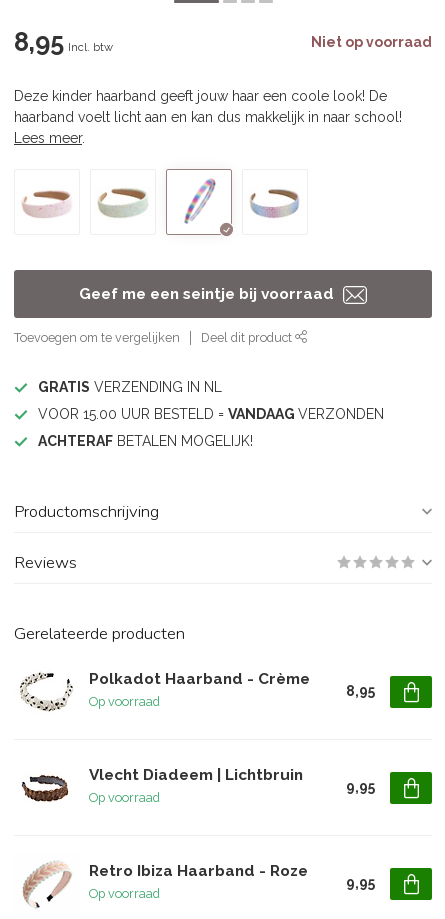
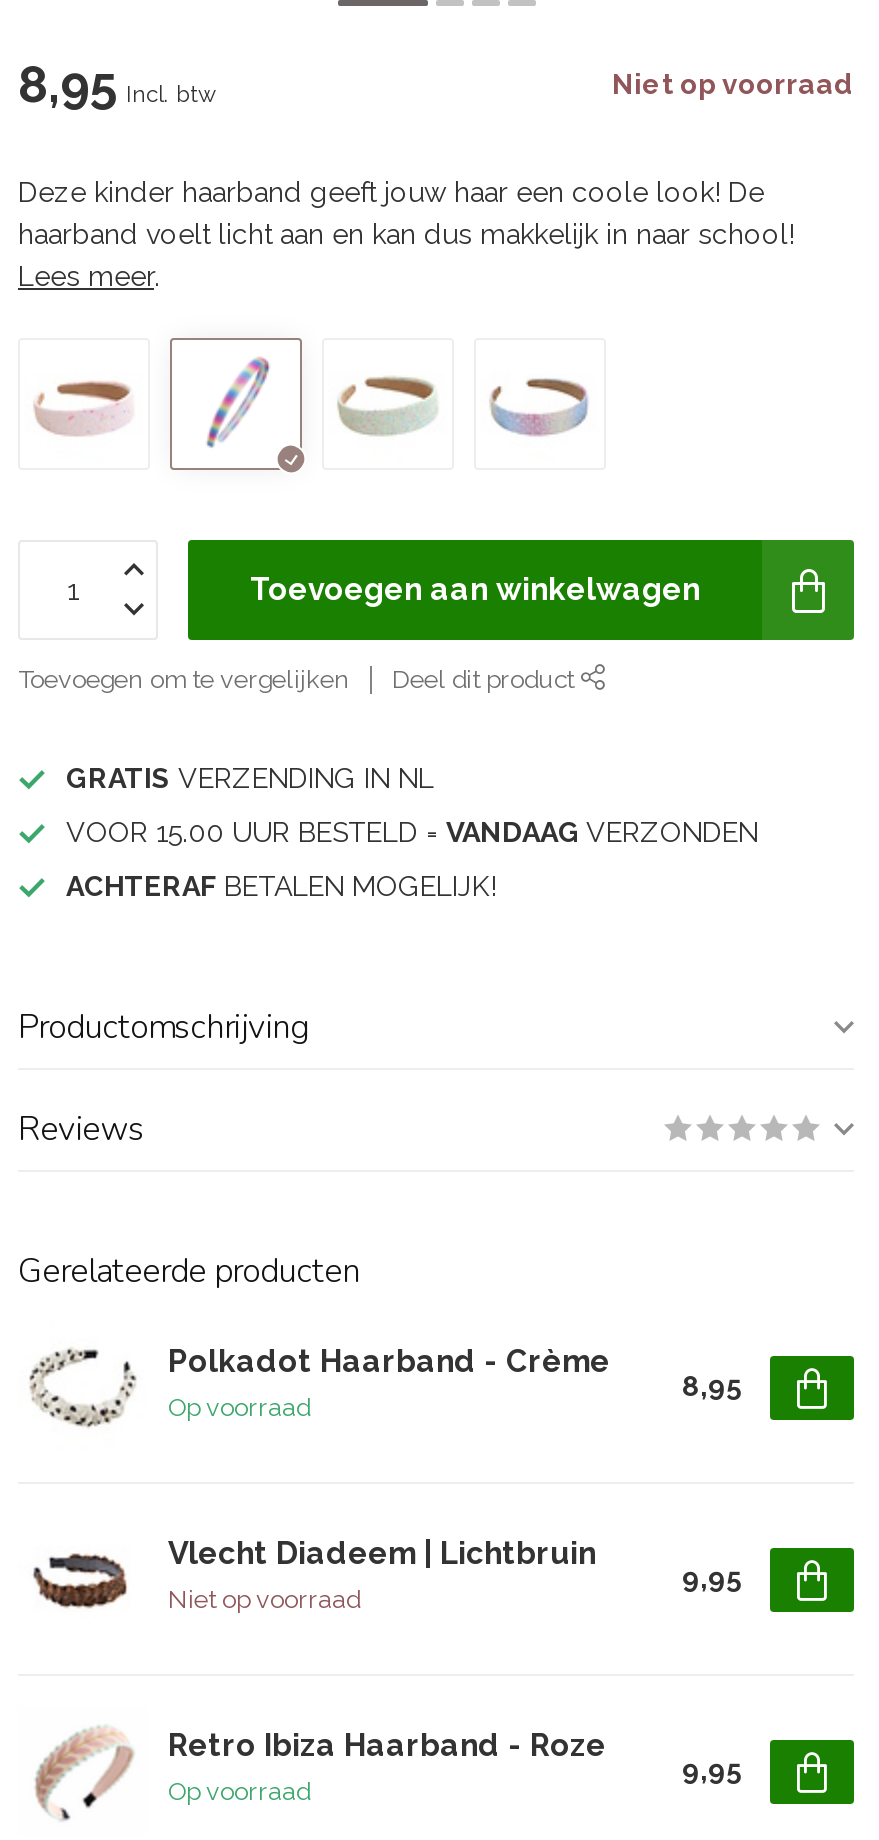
- [image]
+ [image]

- [image]
+ [image]

- Geef me een seintje bij voorraad
+ Toevoegen aan winkelwagen

- Op voorraad
+ Niet op voorraad
